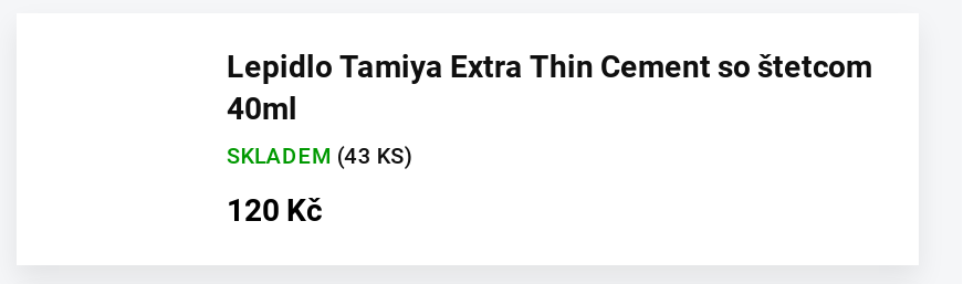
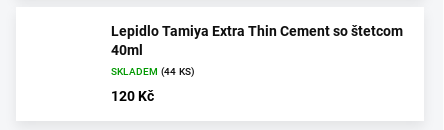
- SKLADEM (43 KS)
+ SKLADEM (44 KS)
